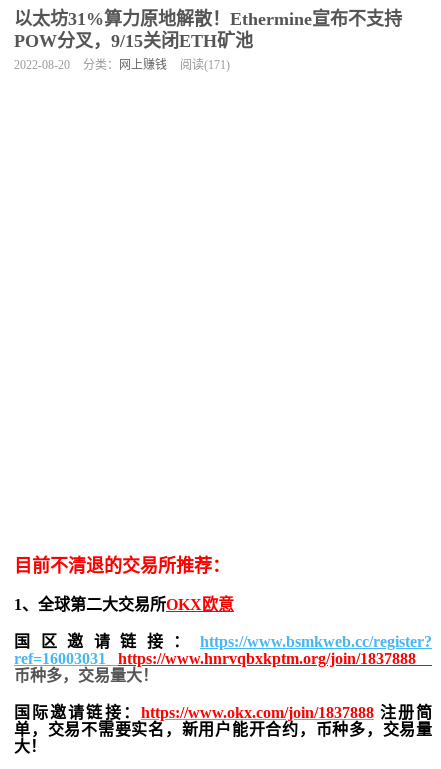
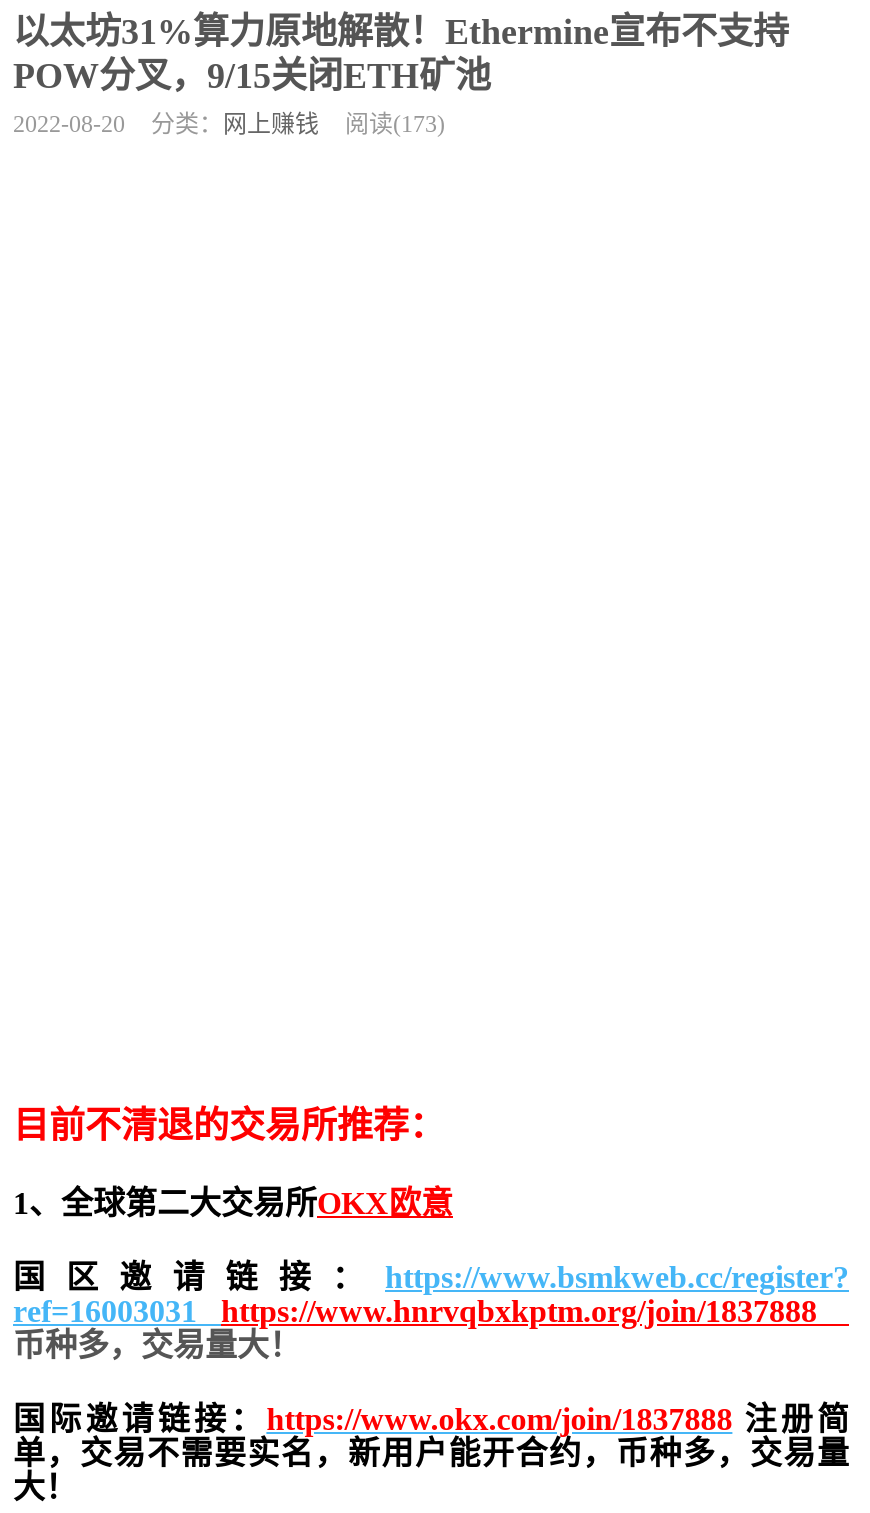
- 2022-08-20 分类：网上赚钱 阅读(171)
+ 2022-08-20 分类：网上赚钱 阅读(173)
